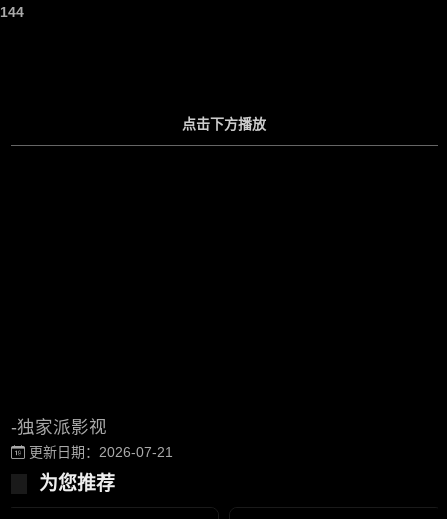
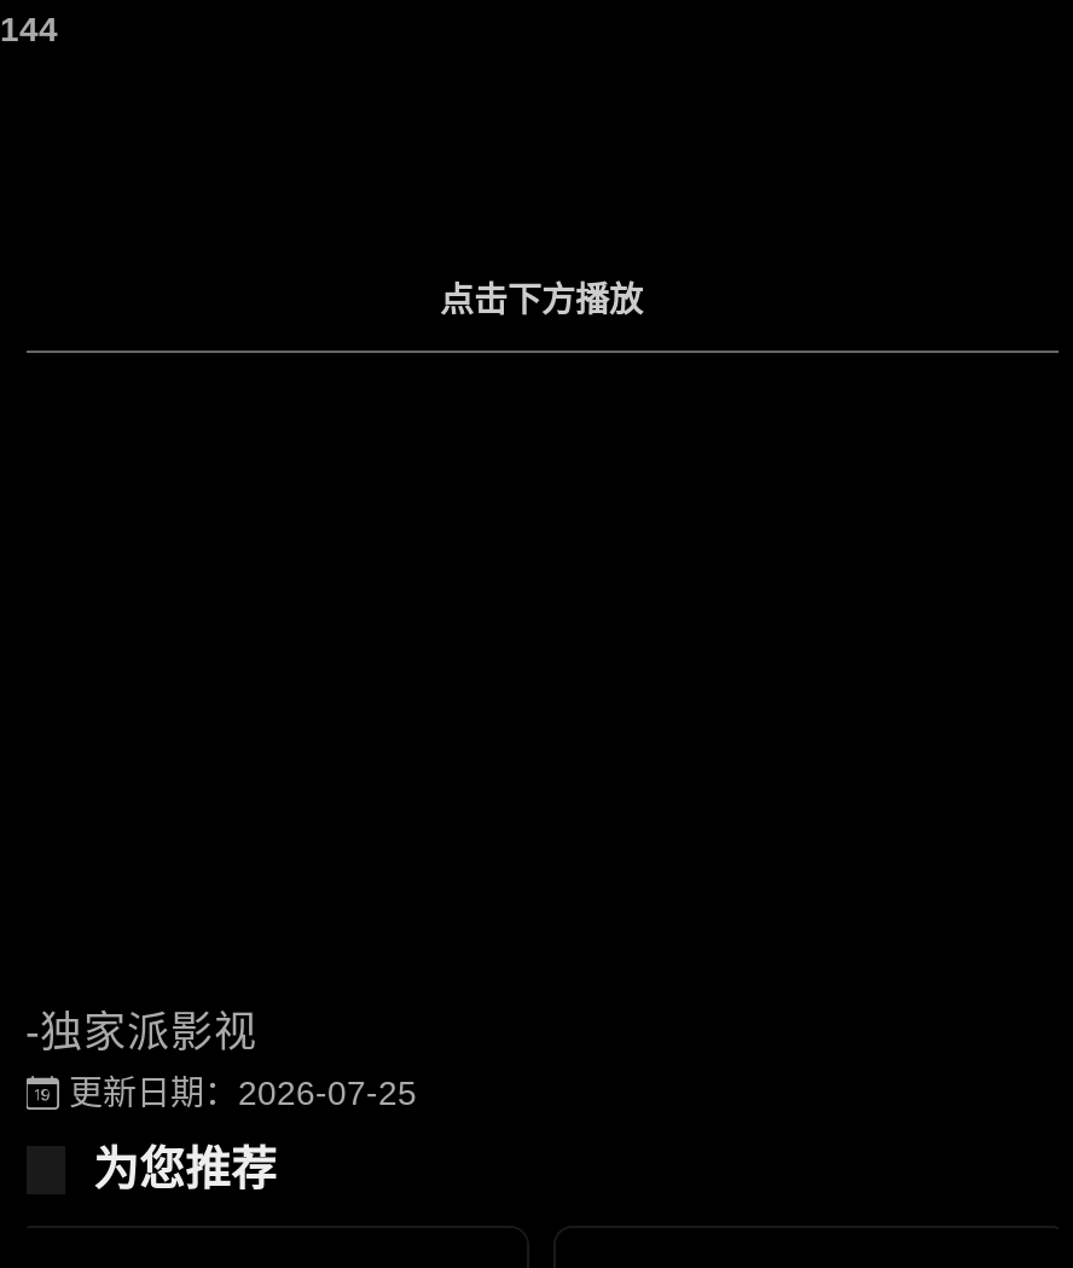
- 更新日期：2026-07-21
+ 更新日期：2026-07-25
